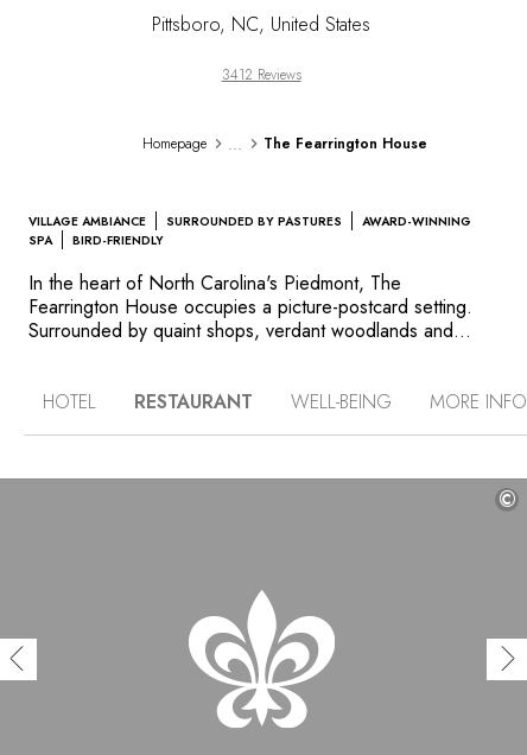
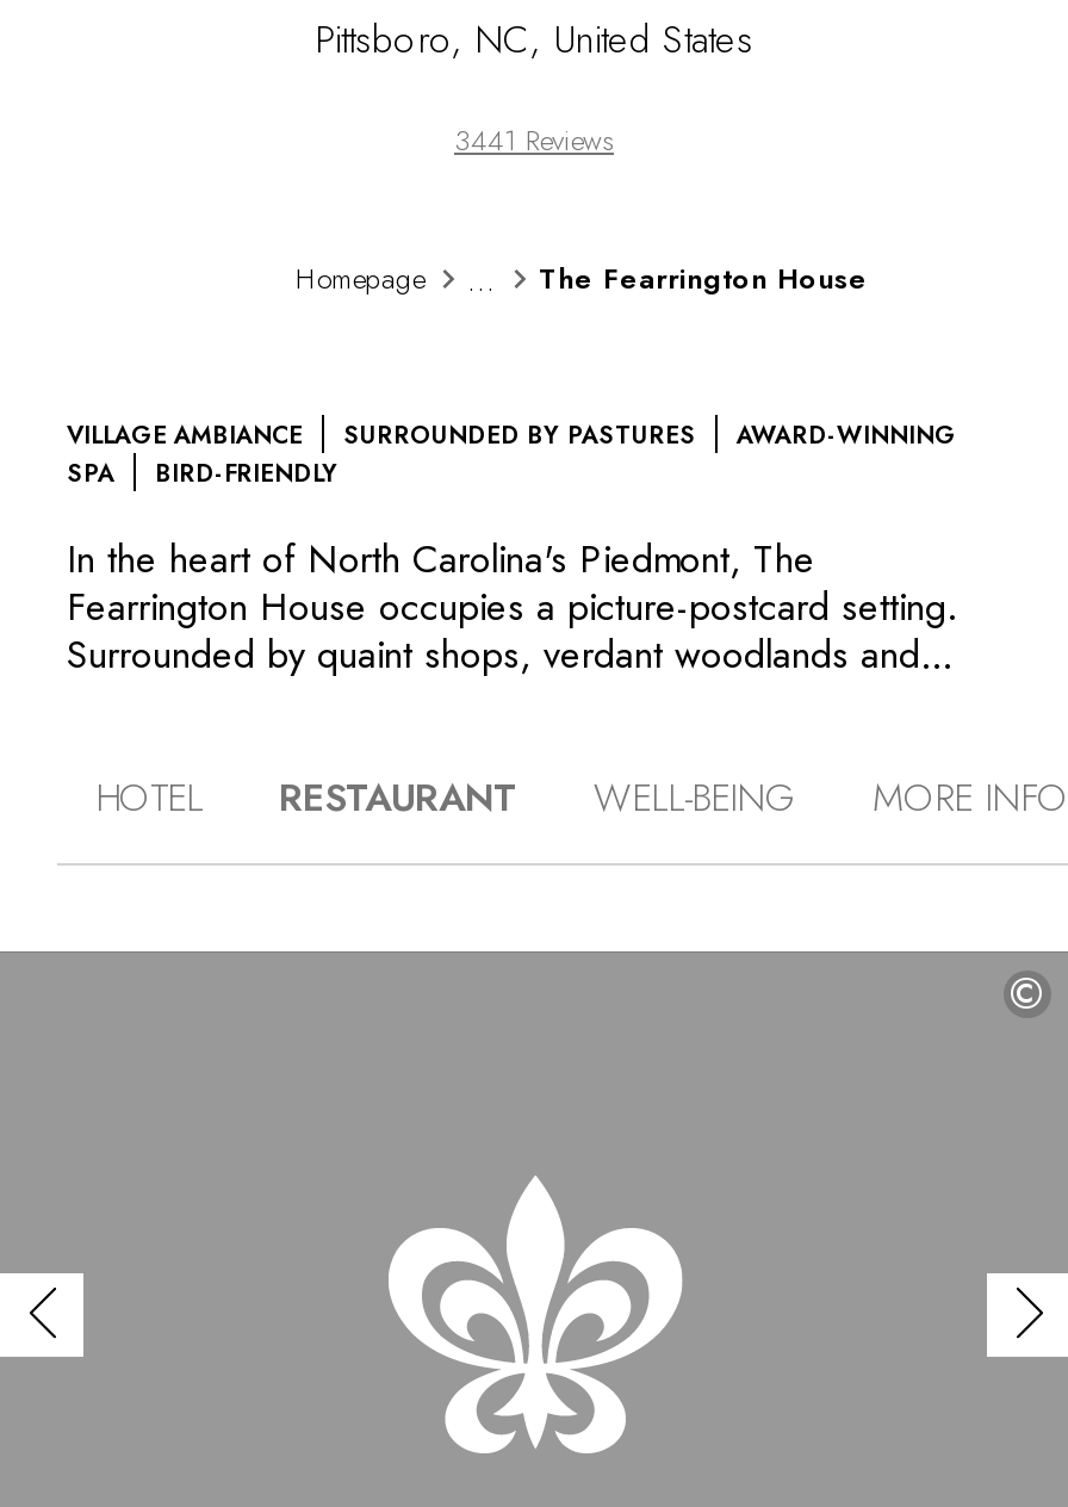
- 3412 Reviews
+ 3441 Reviews
